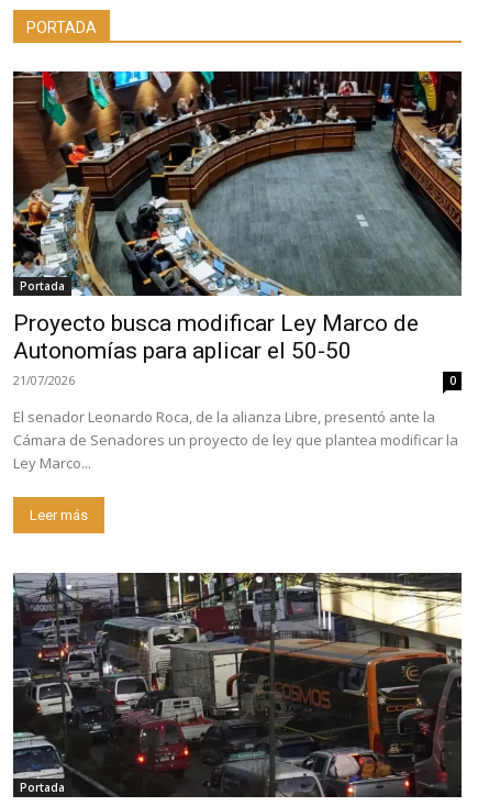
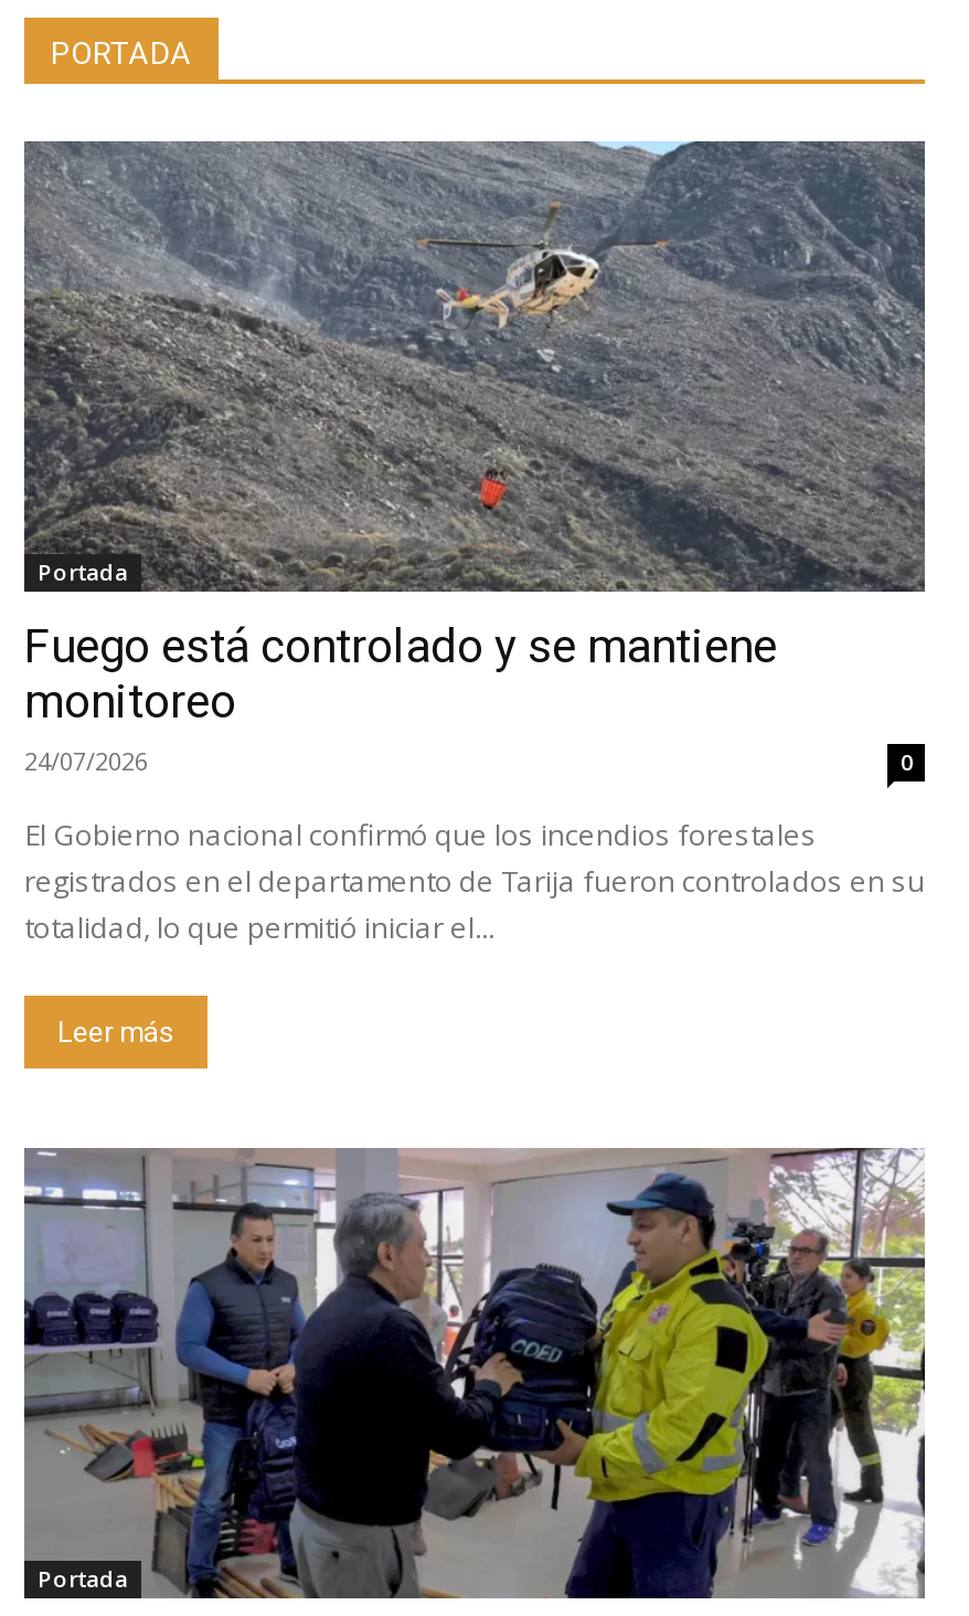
- [image]
- Proyecto busca modificar Ley Marco de
- Autonomías para aplicar el 50-50
- 21/07/2026
+ [image]
+ Fuego está controlado y se mantiene
+ monitoreo
+ 24/07/2026

- El senador Leonardo Roca, de la alianza Libre, presentó ante la
- Cámara de Senadores un proyecto de ley que plantea modificar la
- Ley Marco...
+ El Gobierno nacional confirmó que los incendios forestales
+ registrados en el departamento de Tarija fueron controlados en su
+ totalidad, lo que permitió iniciar el...

- [image]
+ [image]
